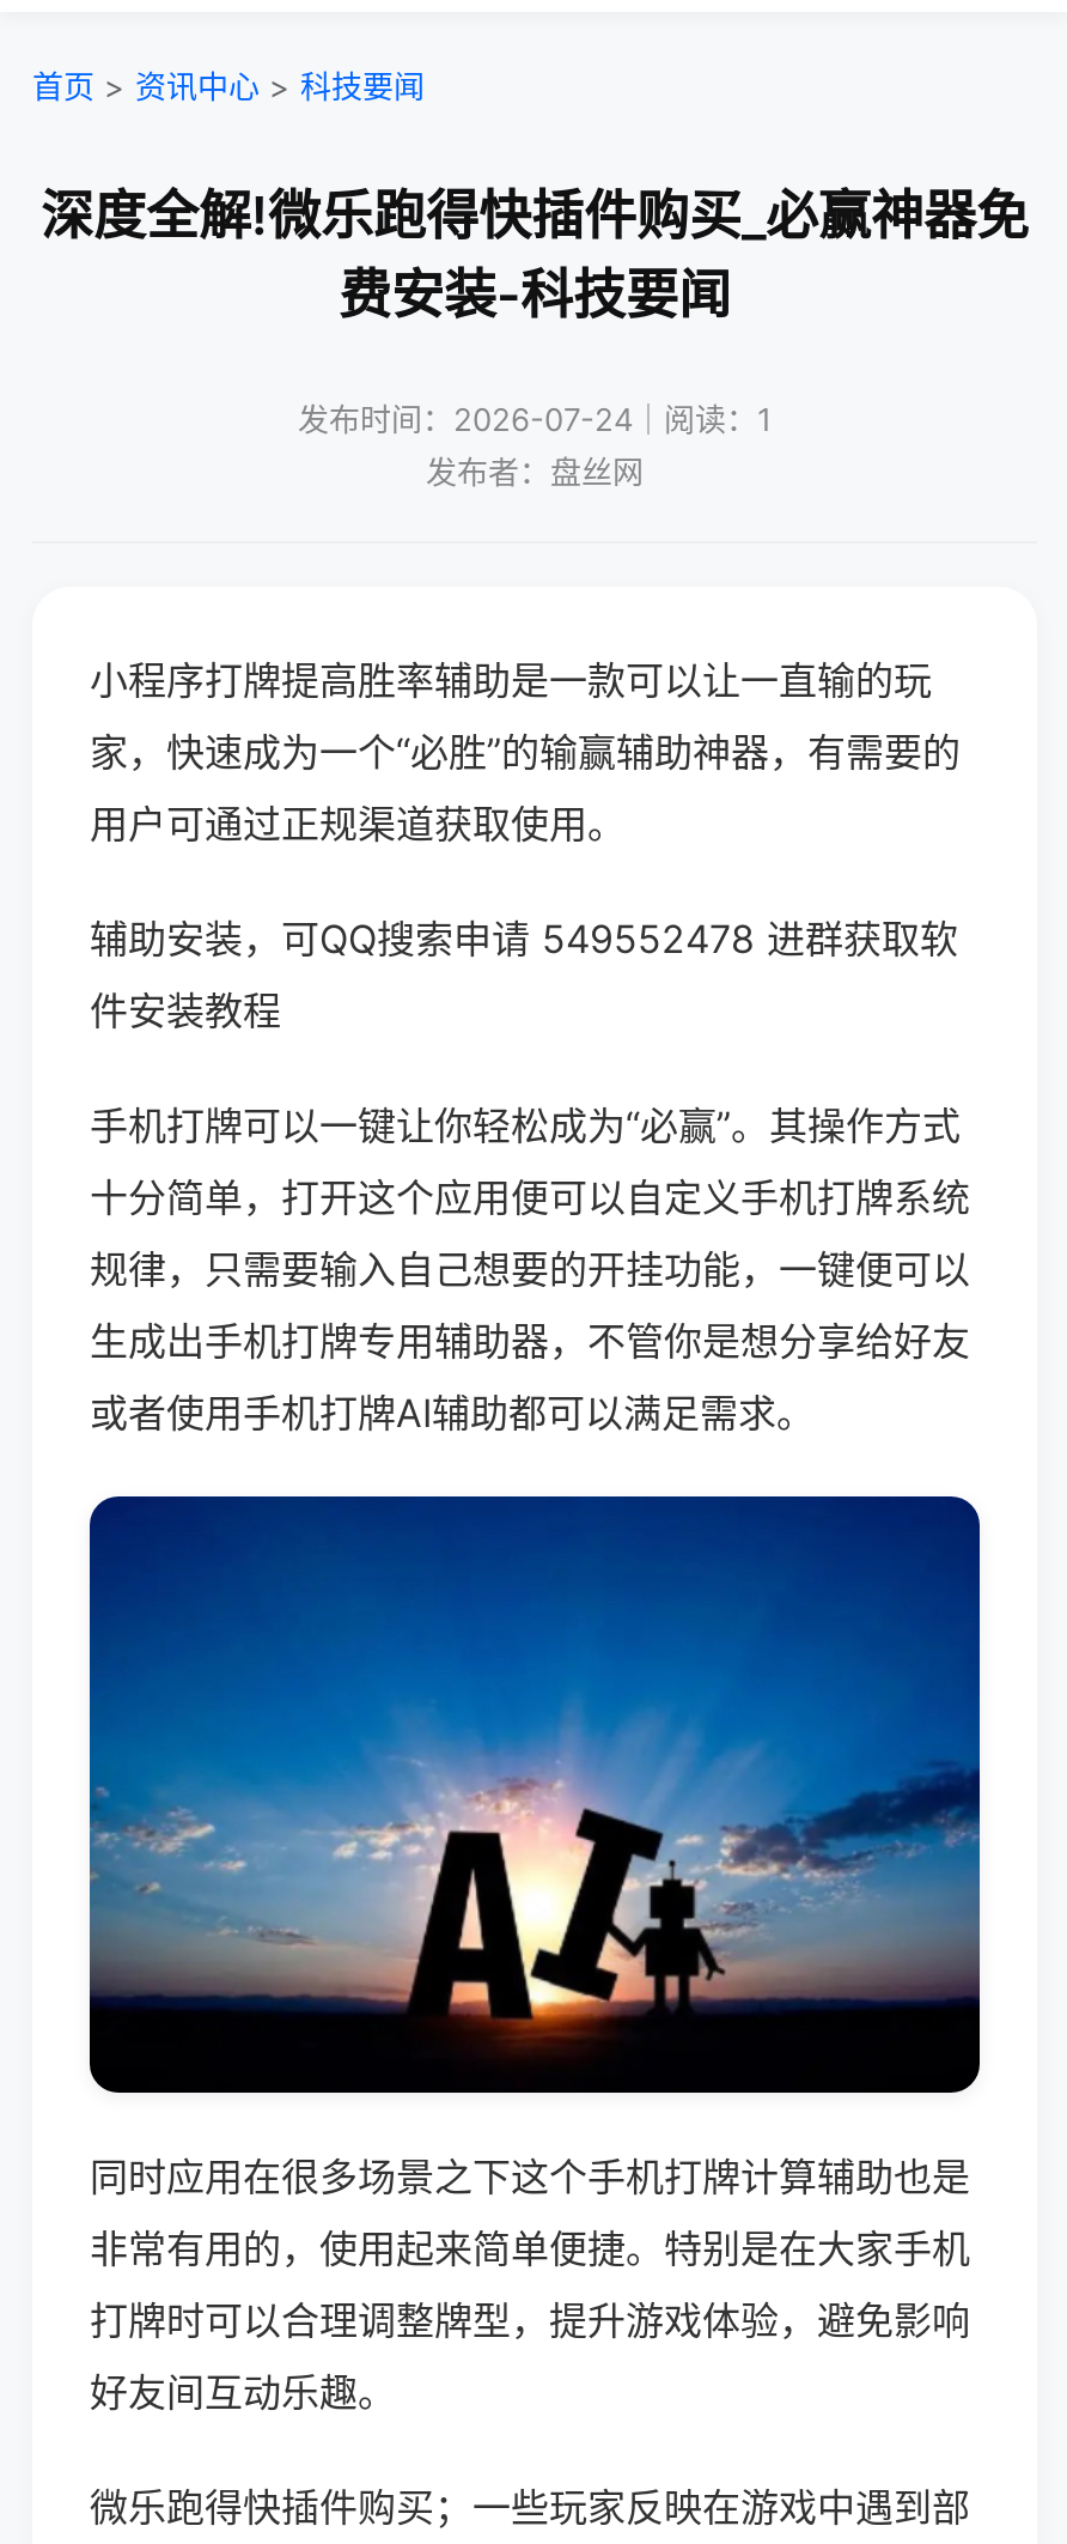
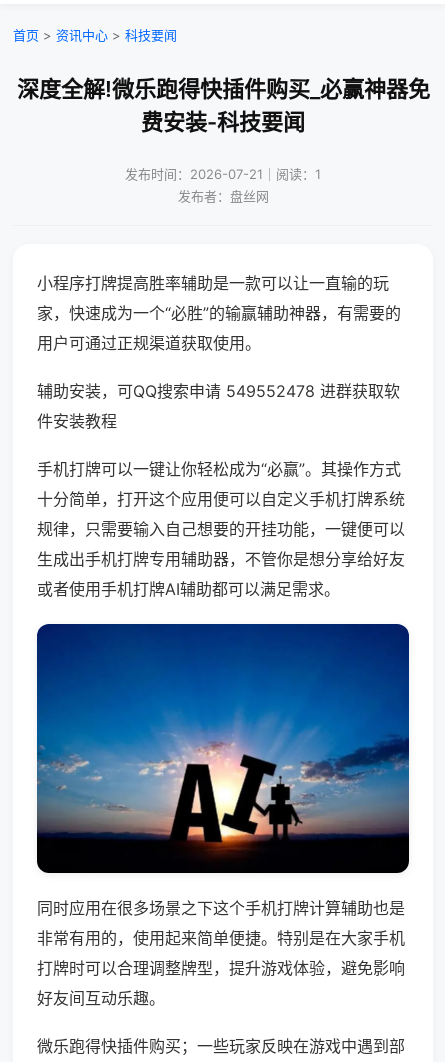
- 发布时间：2026-07-24｜阅读：1
+ 发布时间：2026-07-21｜阅读：1
